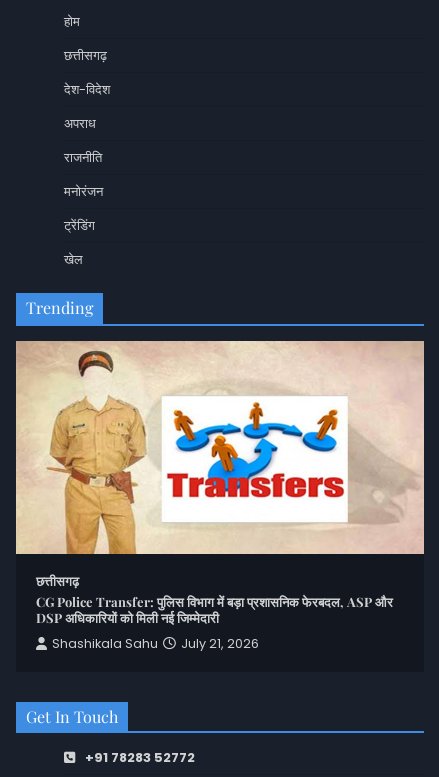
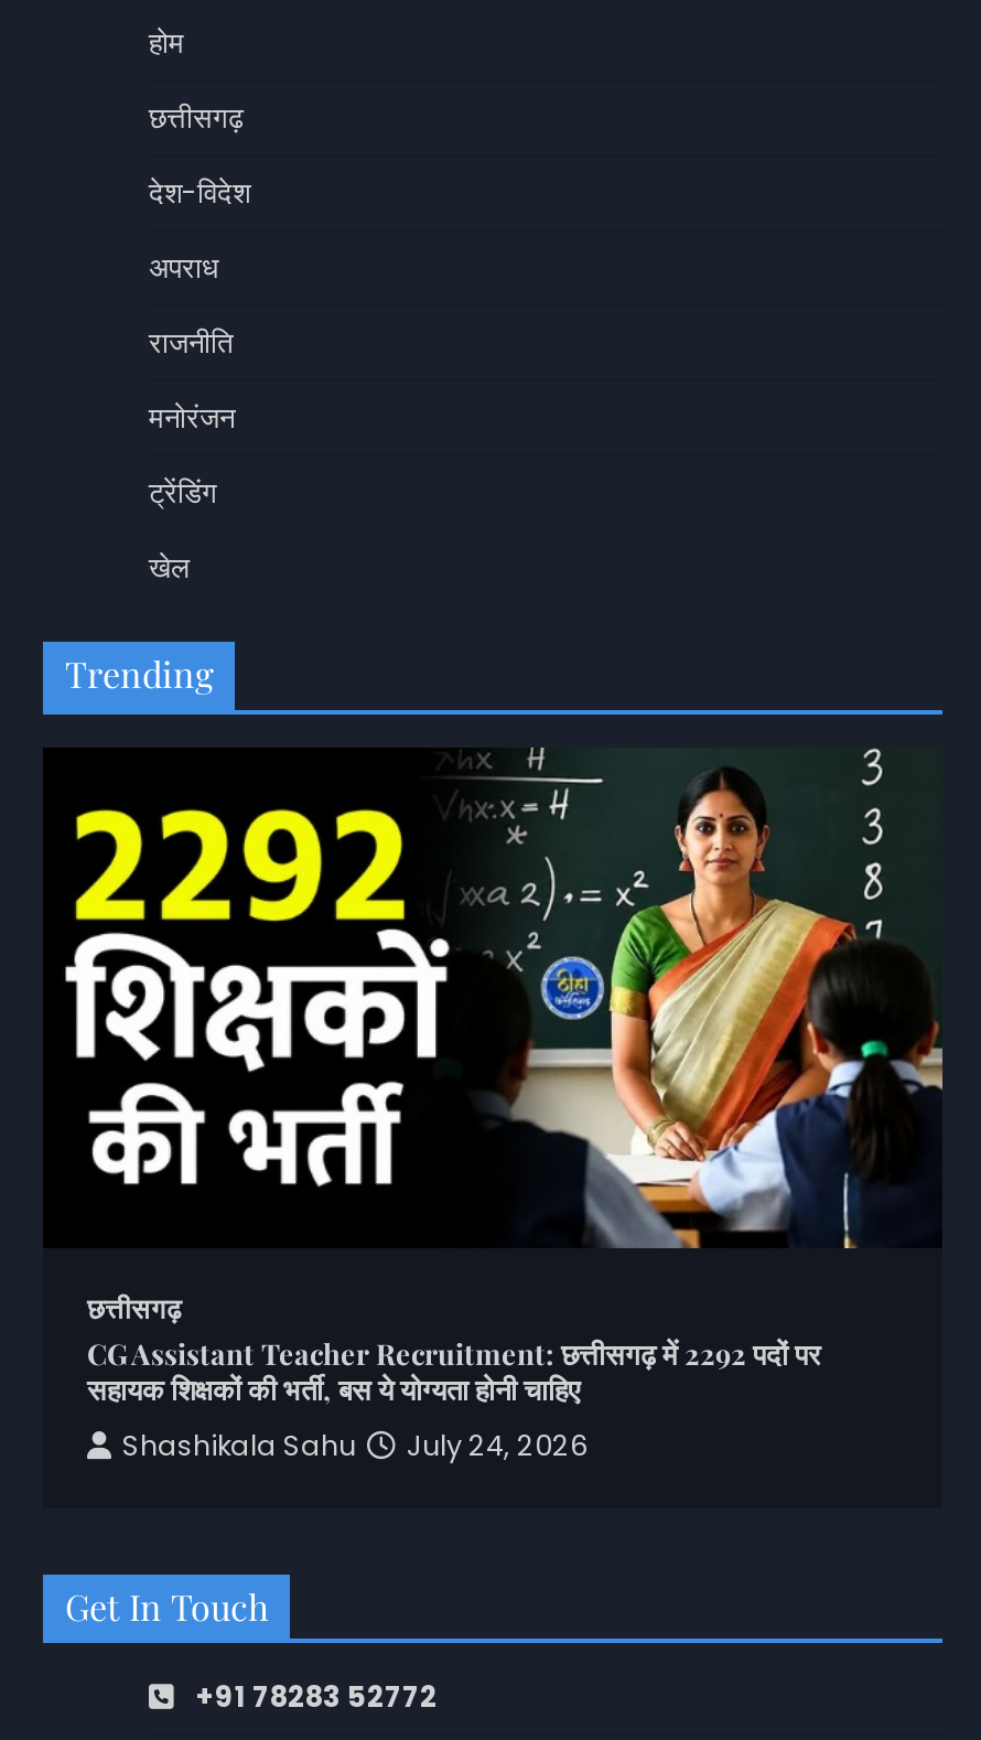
- [image]
- CG Police Transfer: पुलिस विभाग में बड़ा प्रशासनिक फेरबदल, ASP और
- DSP अधिकारियों को मिली नई जिम्मेदारी
+ [image]
+ CG Assistant Teacher Recruitment: छत्तीसगढ़ में 2292 पदों पर
+ सहायक शिक्षकों की भर्ती, बस ये योग्यता होनी चाहिए

- Shashikala Sahu July 21, 2026
+ Shashikala Sahu July 24, 2026
